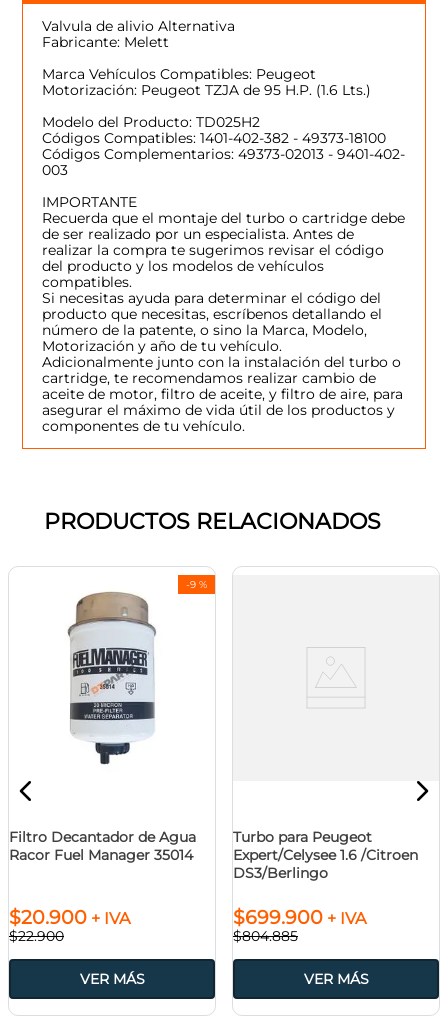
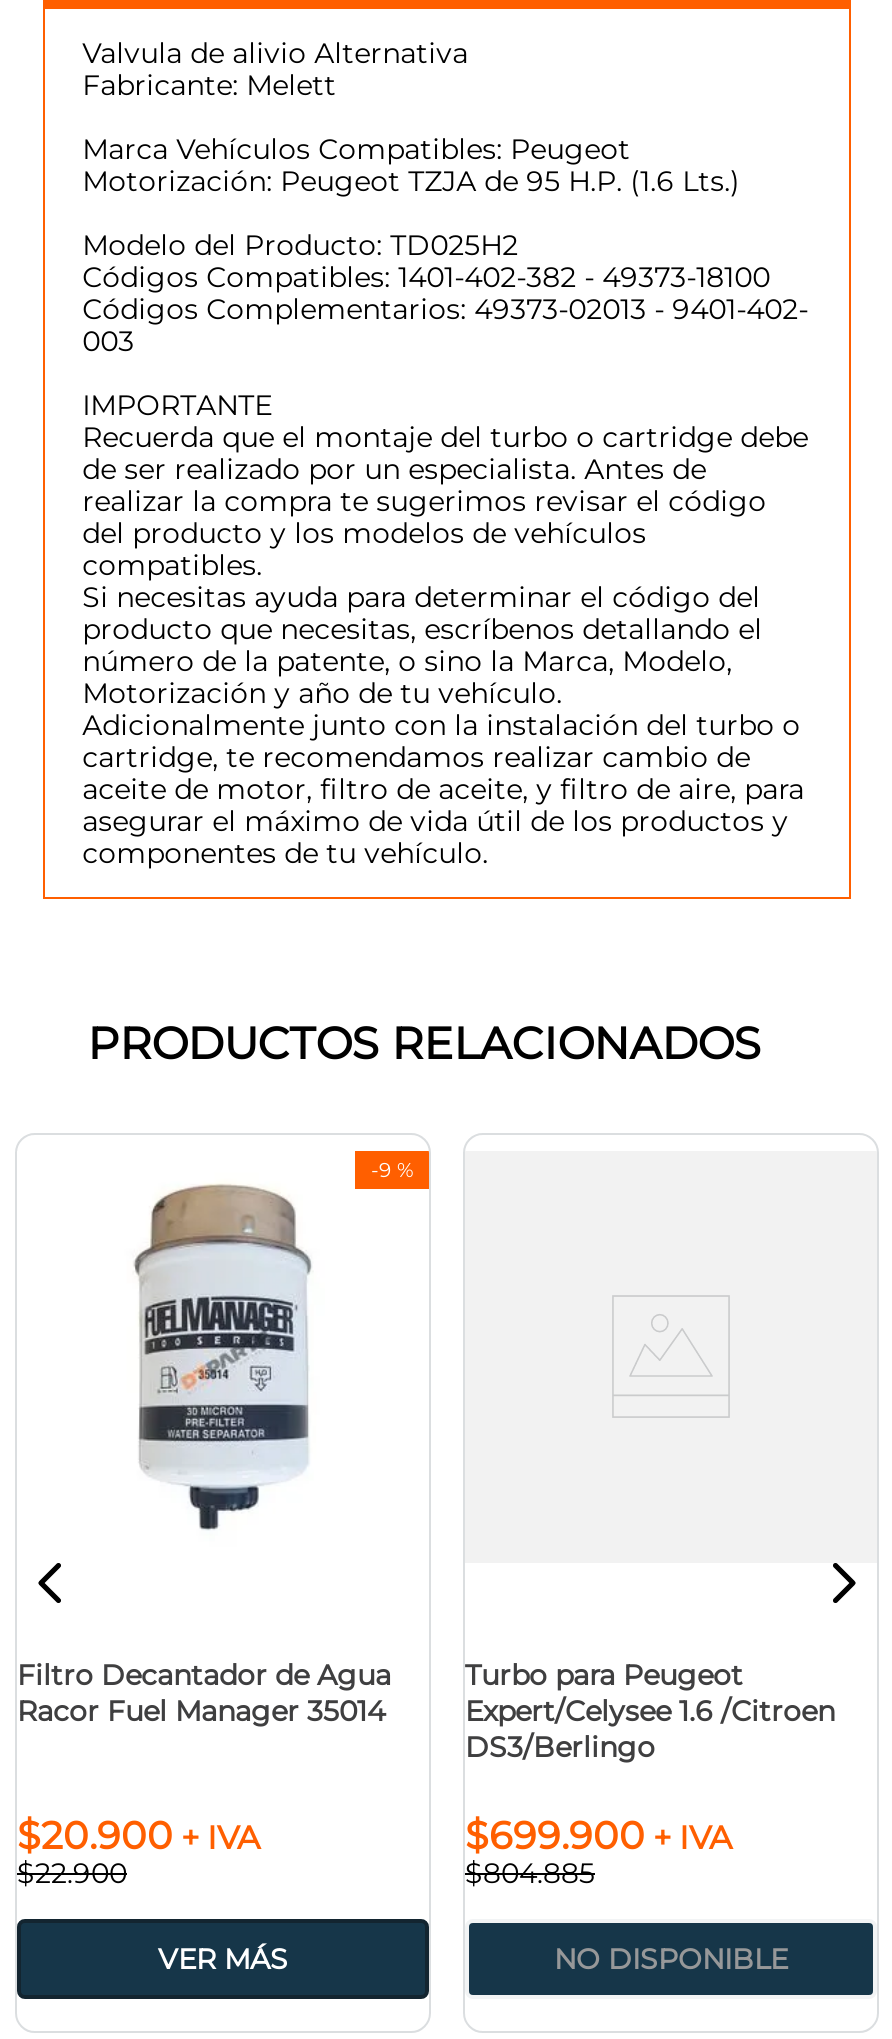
- VER MÁS
+ NO DISPONIBLE
